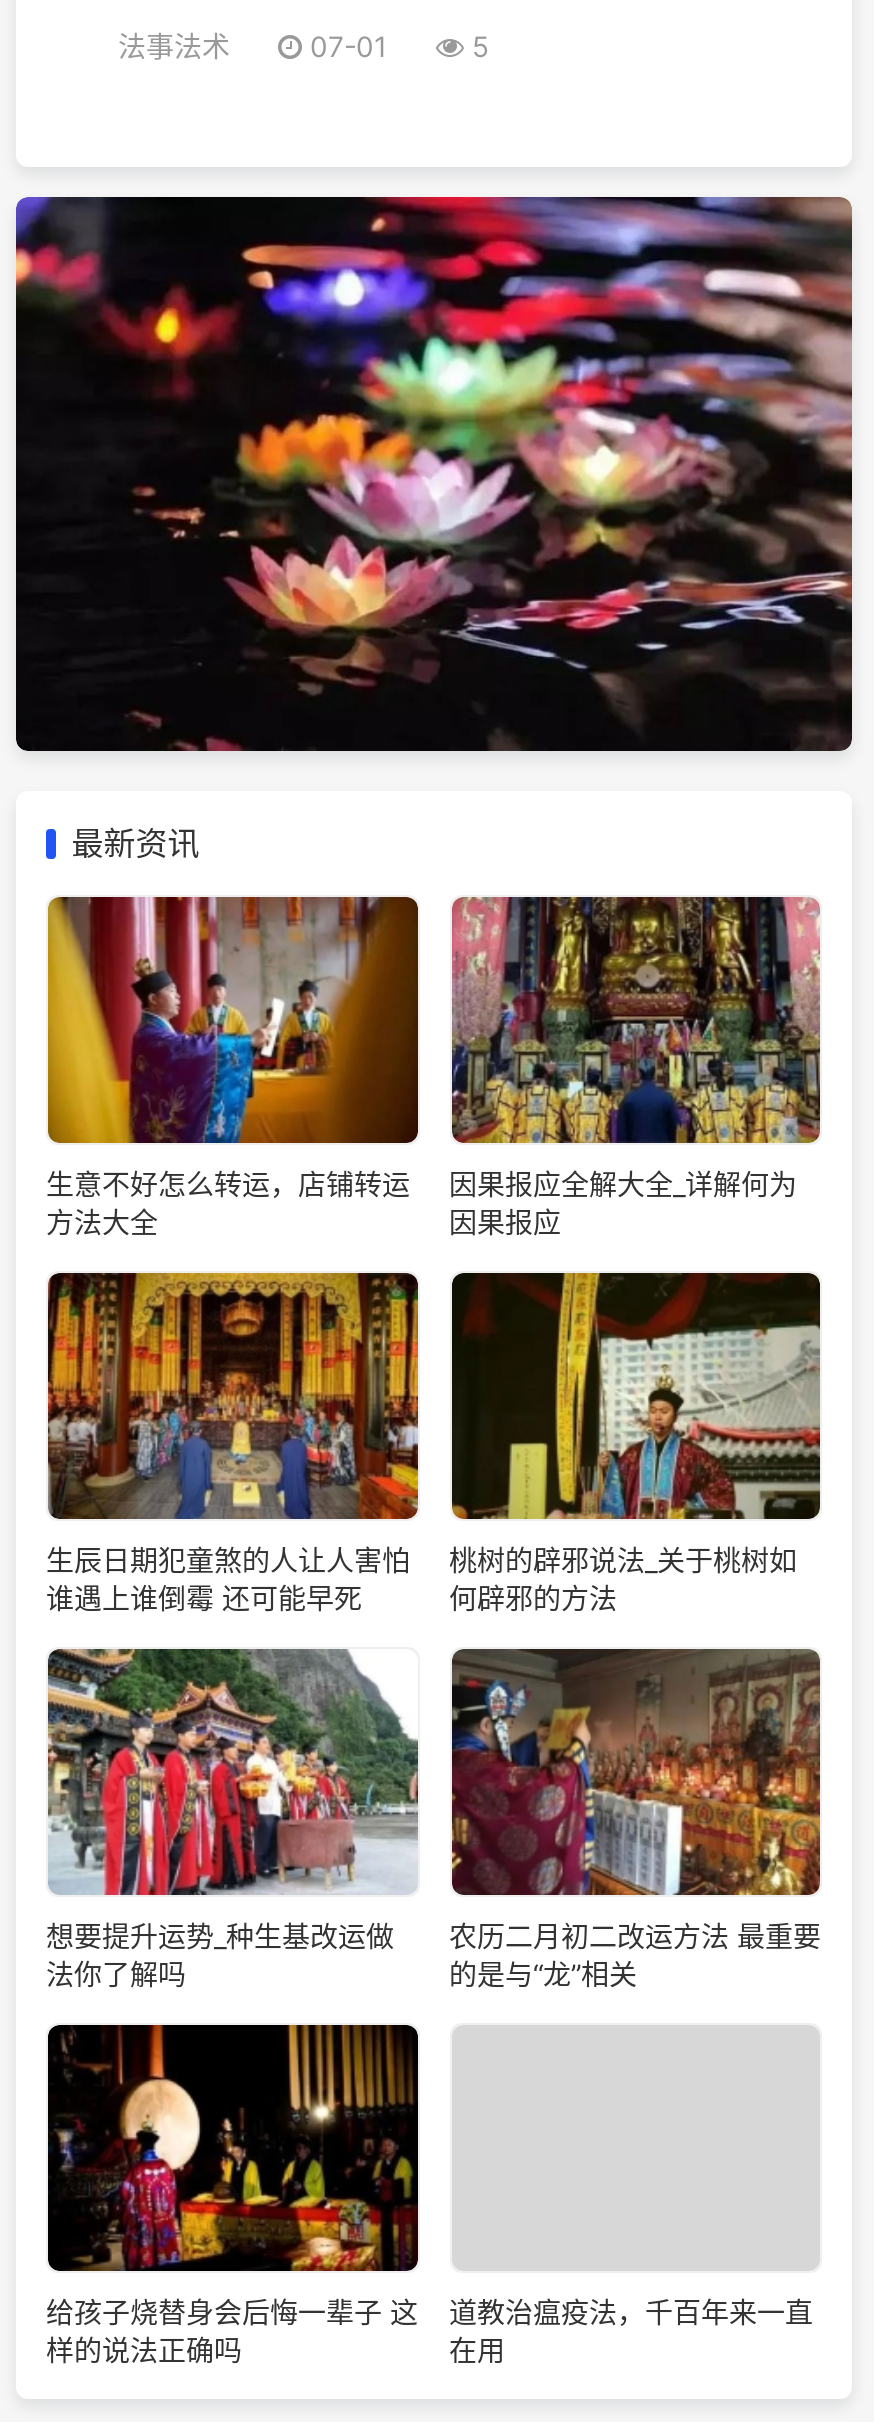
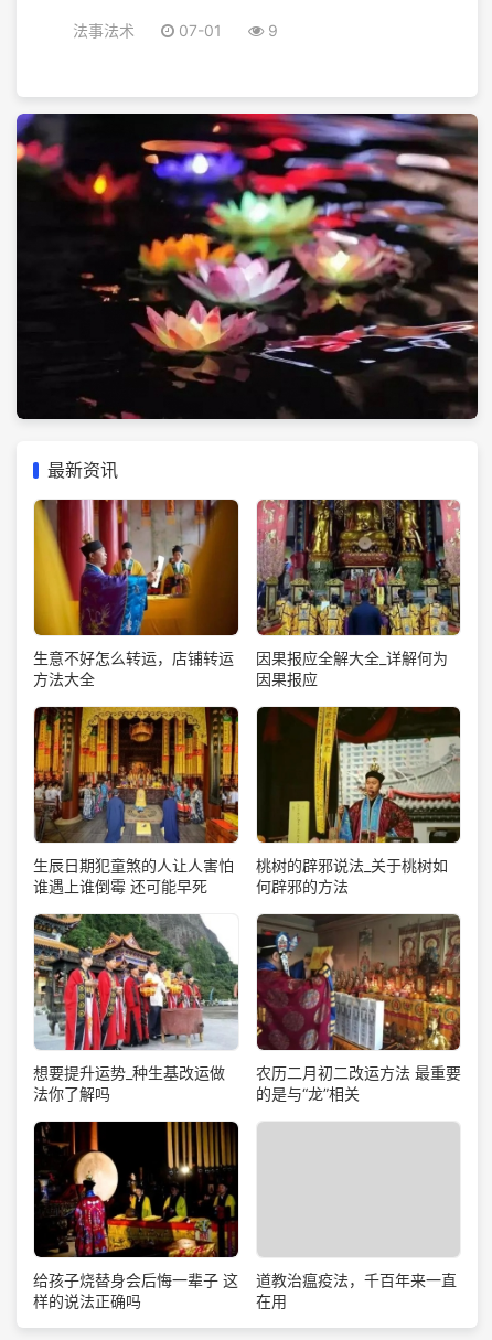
- 07-01 5
+ 07-01 9
